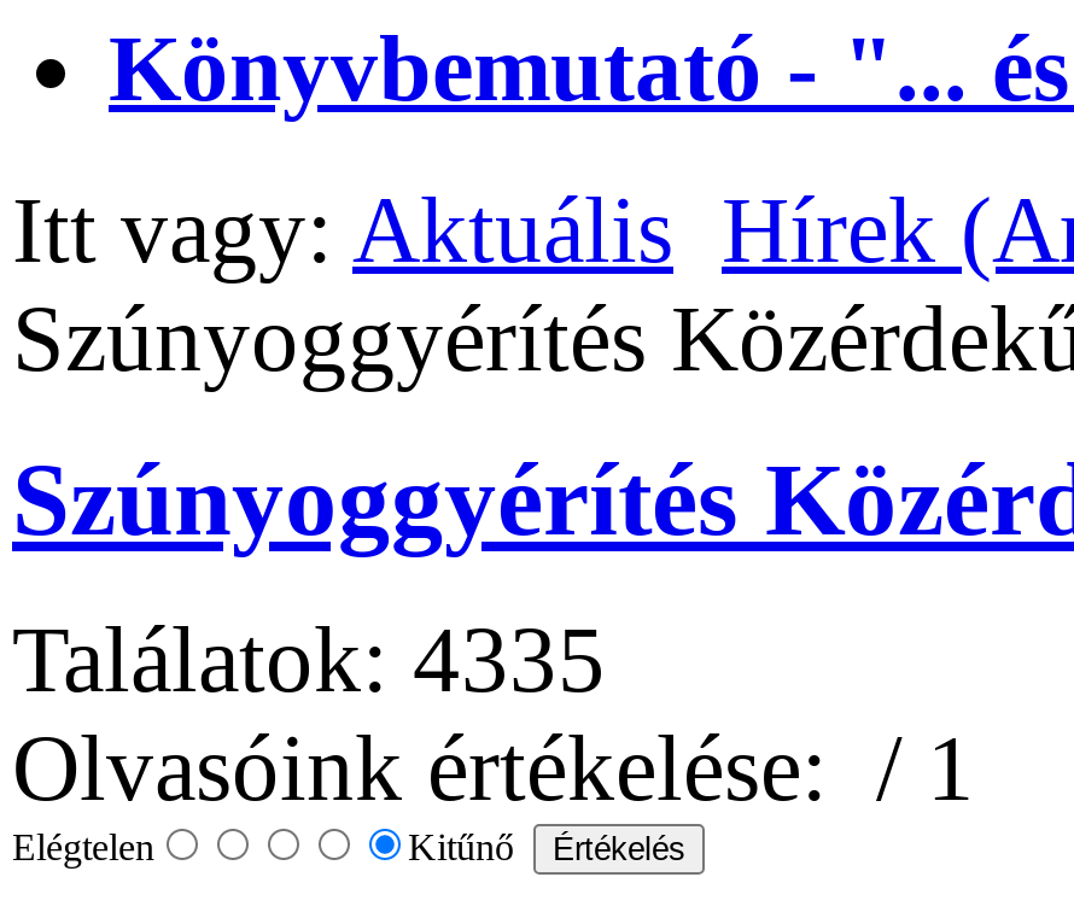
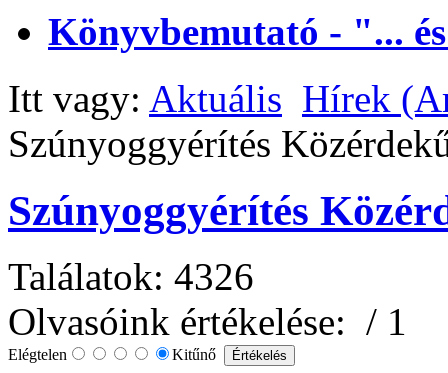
- Találatok: 4335
+ Találatok: 4326
